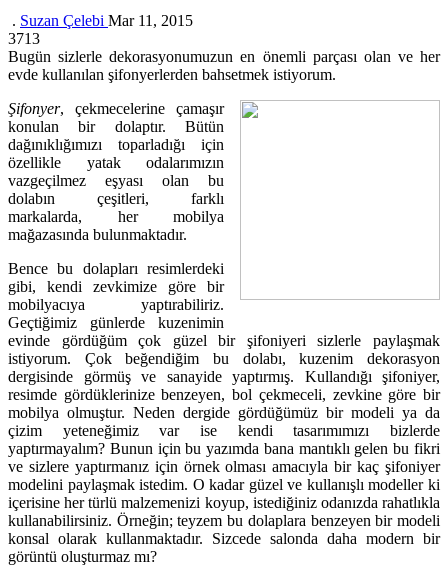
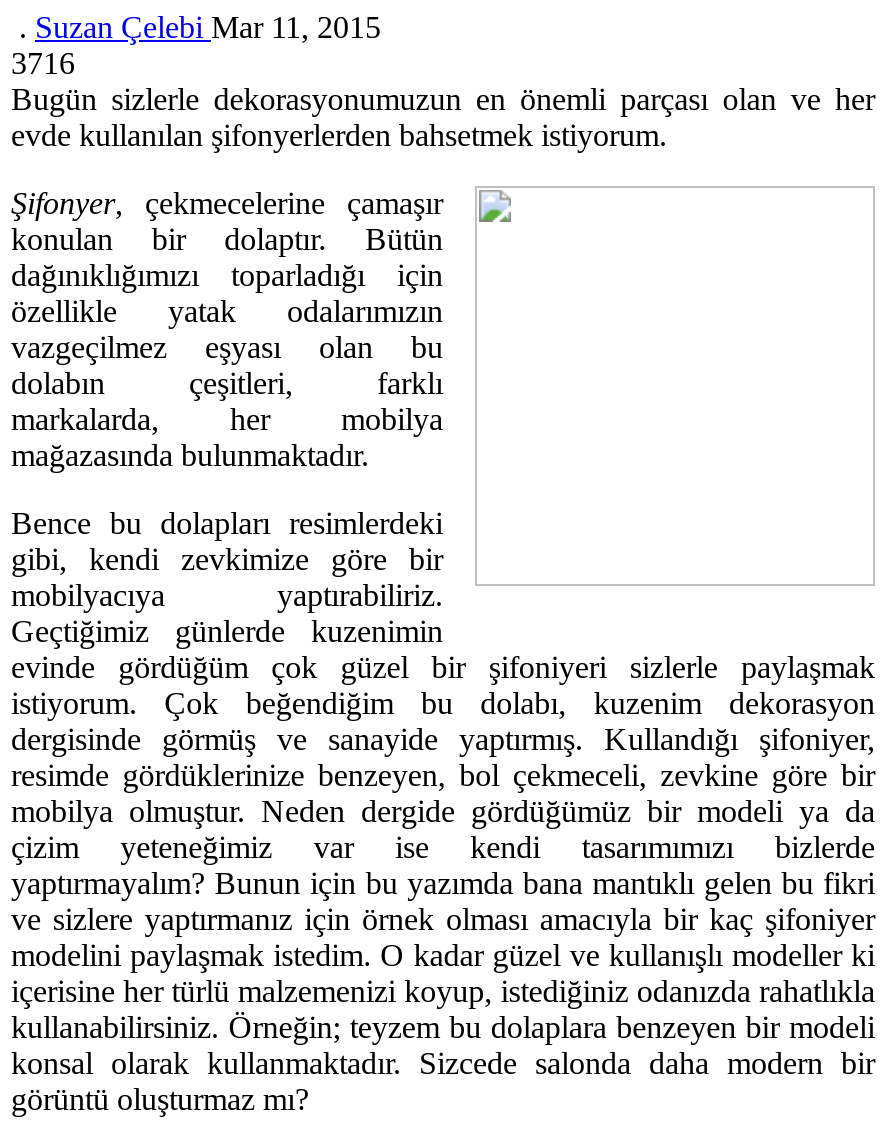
- 3713
+ 3716
